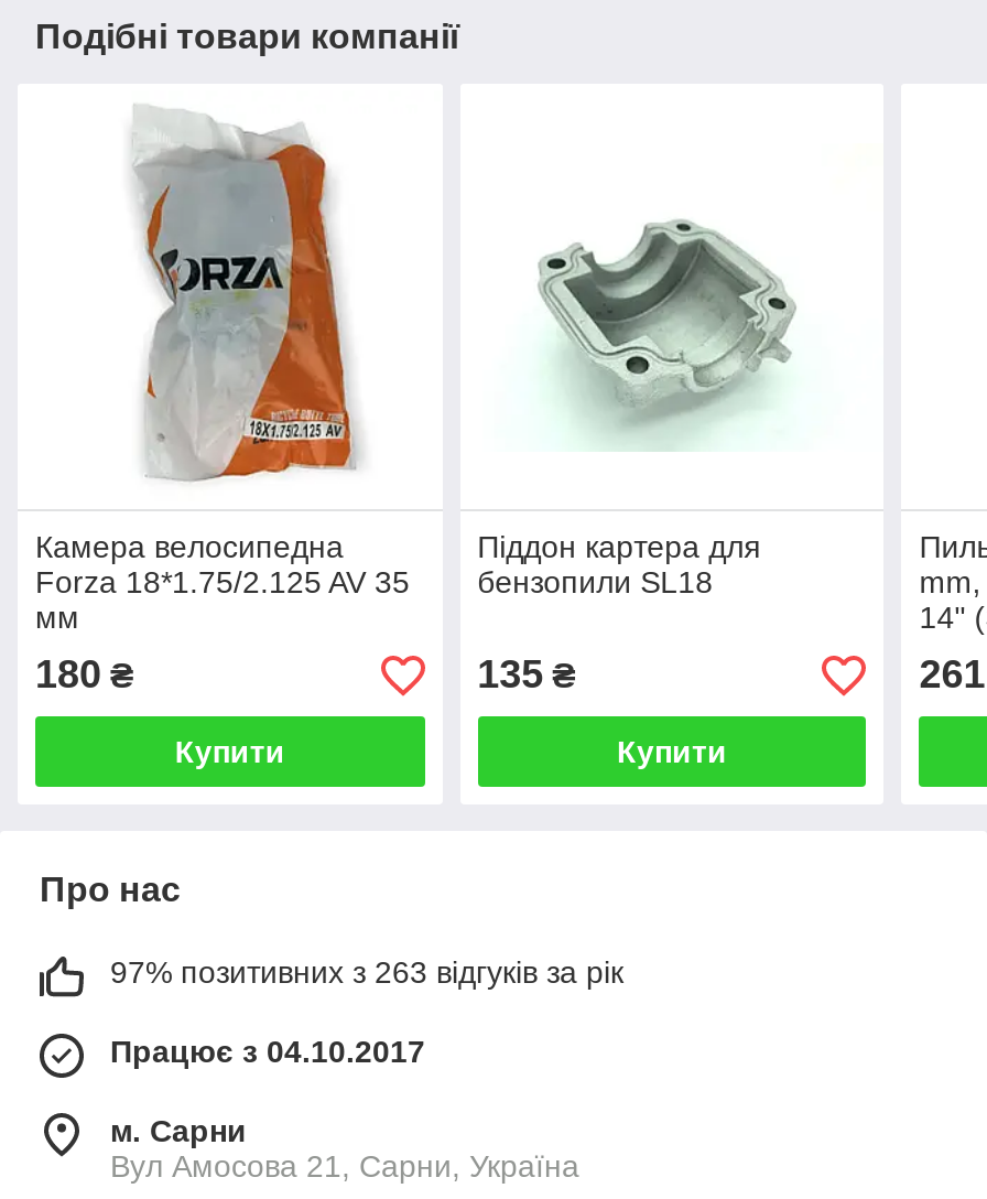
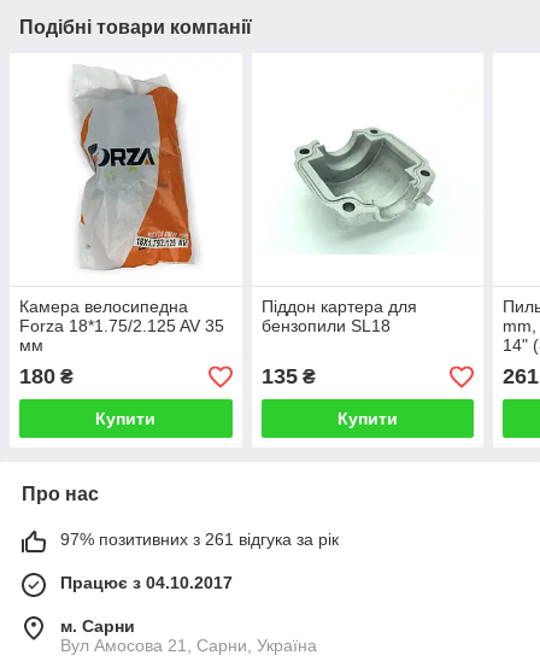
- 97% позитивних з 263 відгуків за рік
+ 97% позитивних з 261 відгука за рік
